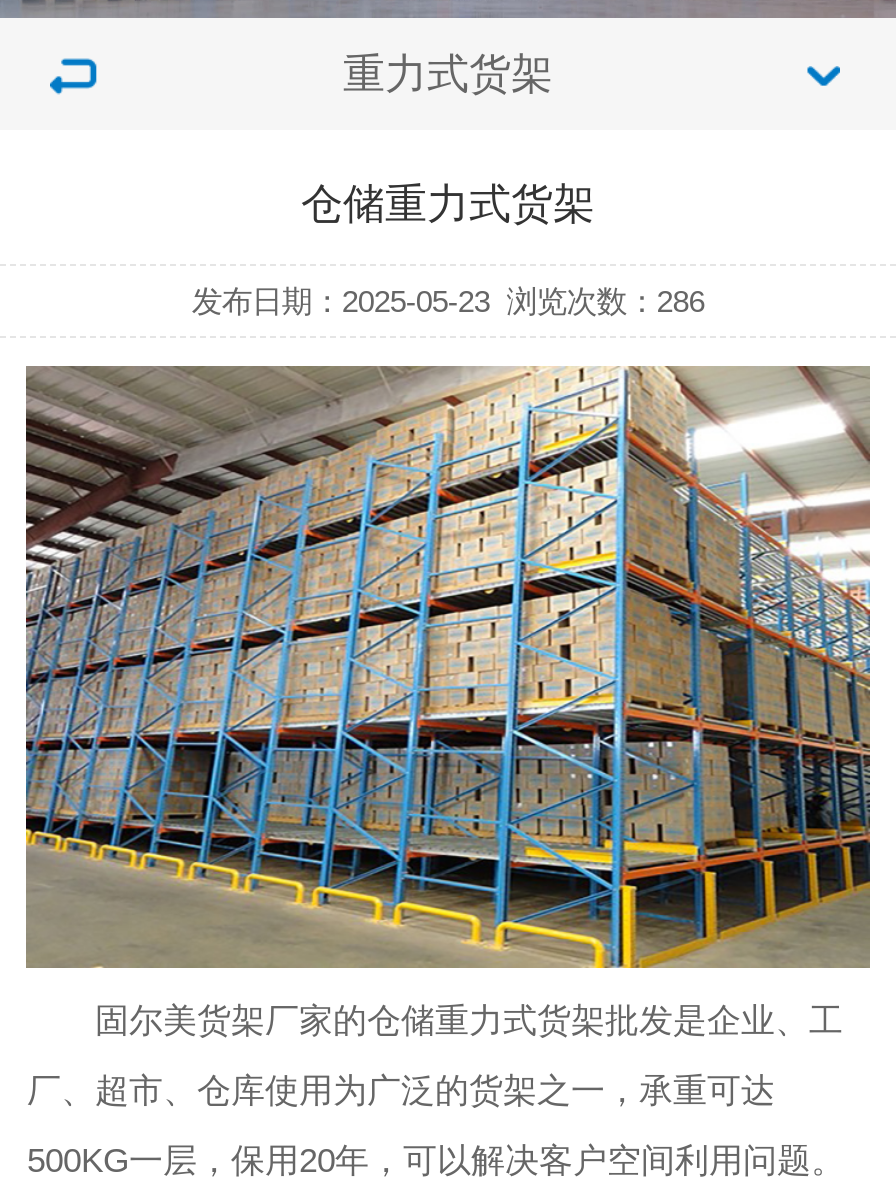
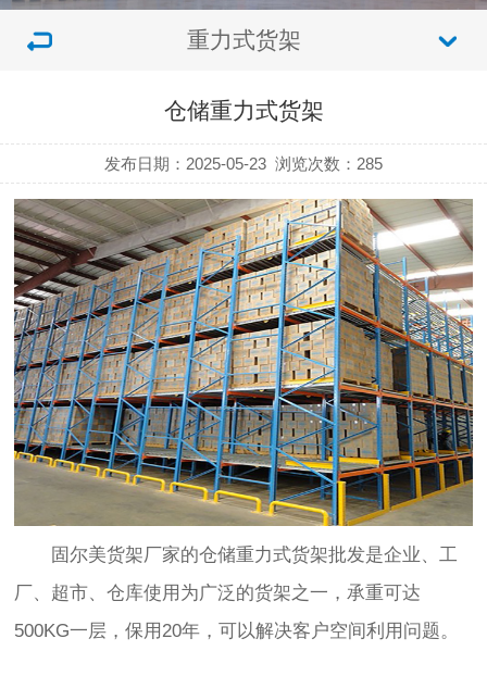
- 发布日期：2025-05-23 浏览次数：286
+ 发布日期：2025-05-23 浏览次数：285
